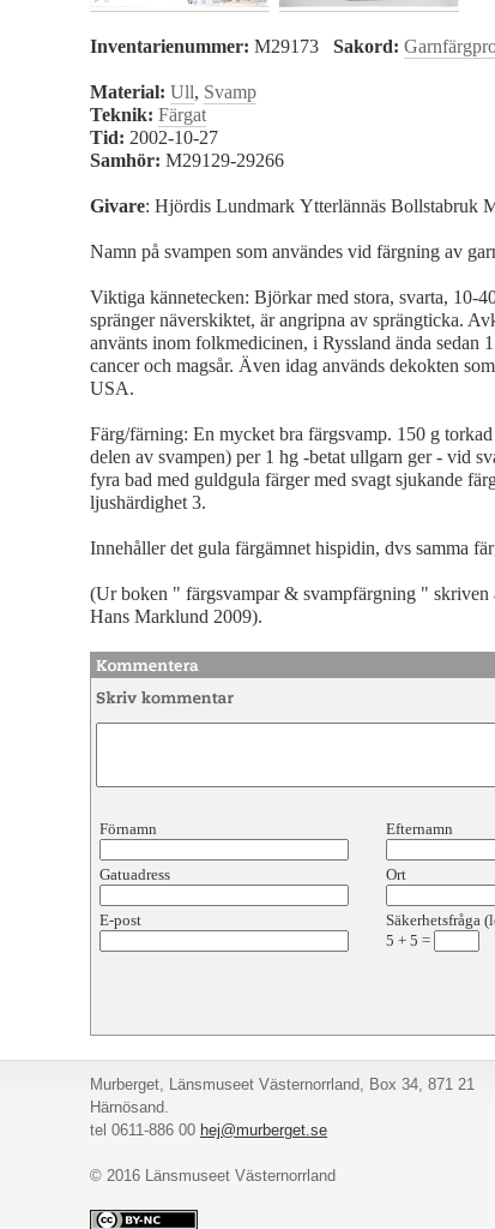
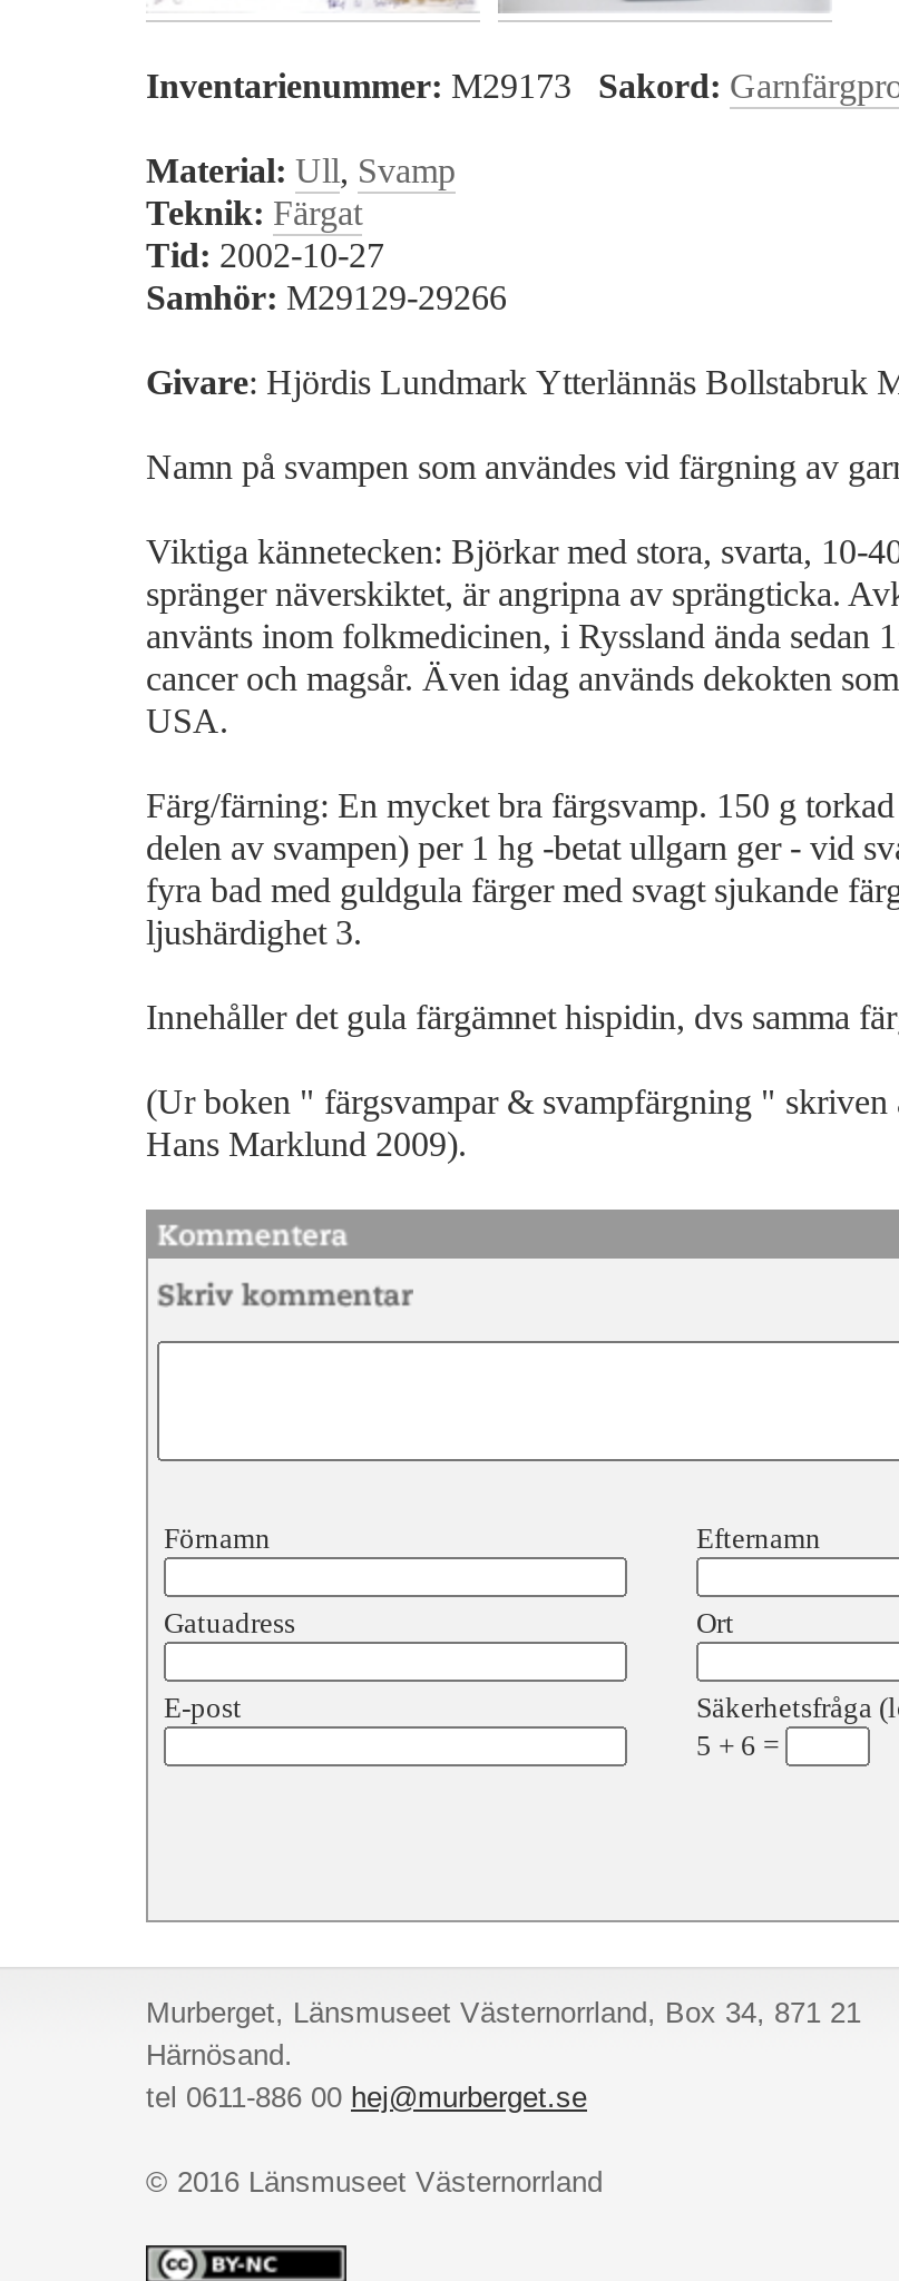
- 5 + 5 =
+ 5 + 6 =
